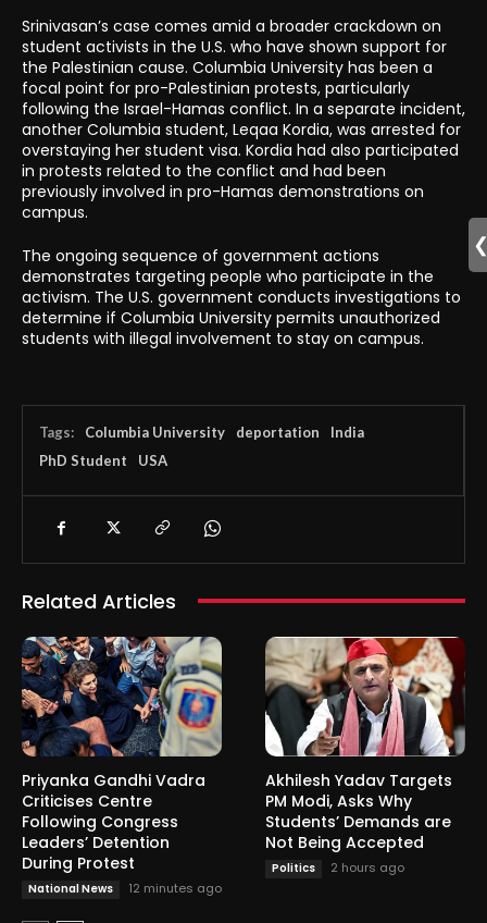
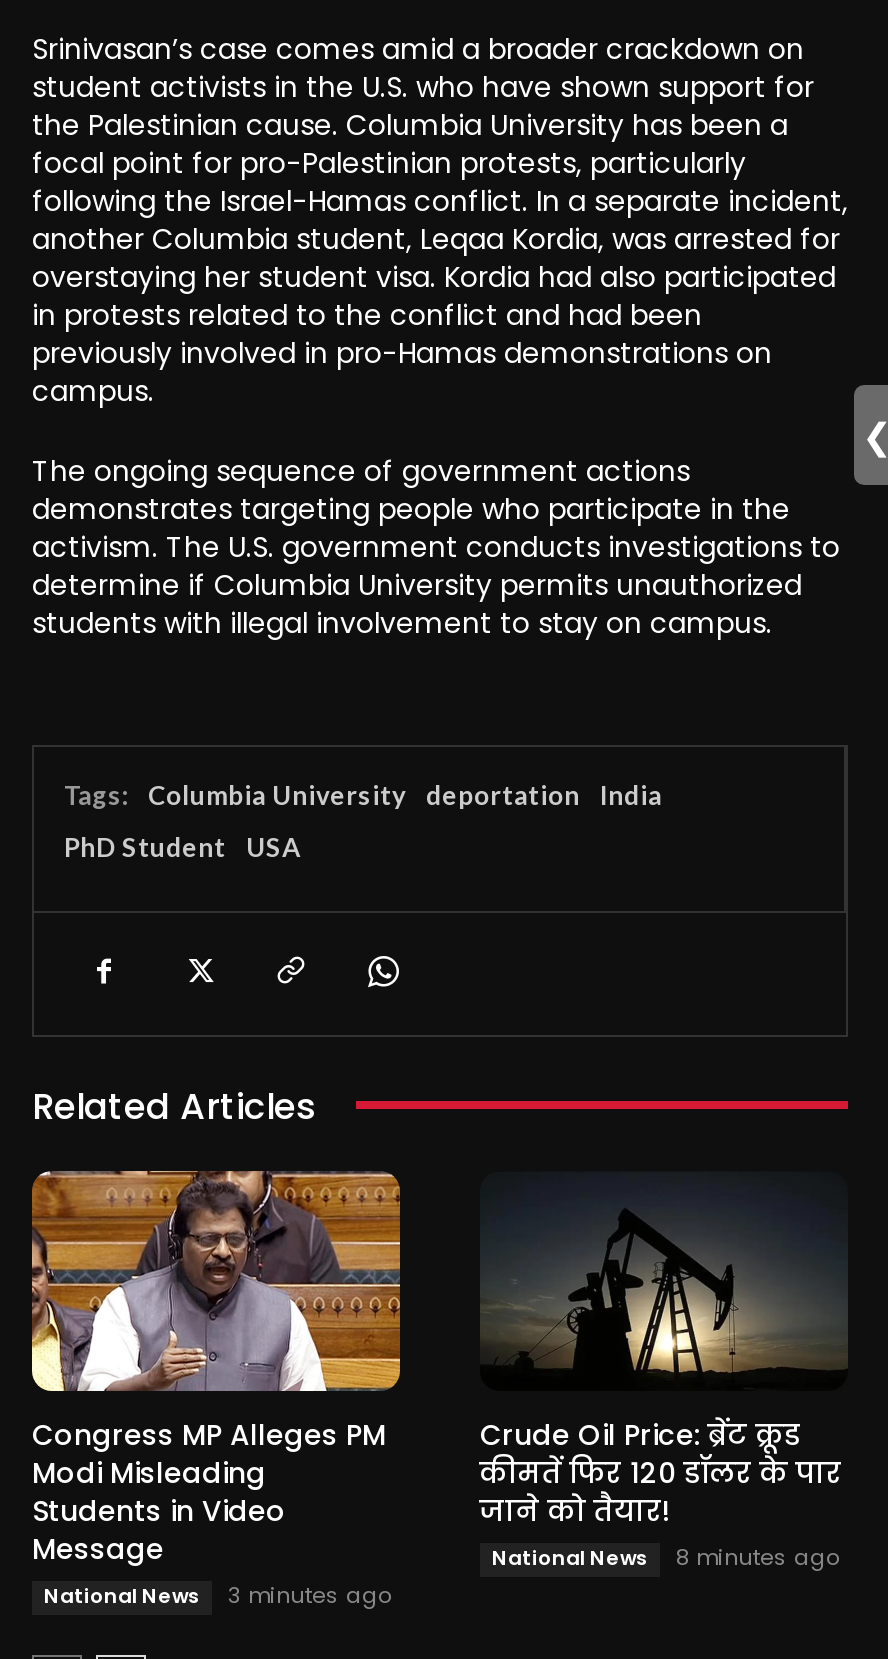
- [image]
- Priyanka Gandhi Vadra
- Criticises Centre
- Following Congress
- Leaders’ Detention
- During Protest
+ [image]
+ Congress MP Alleges PM
+ Modi Misleading
+ Students in Video
+ Message

- [image]
- Akhilesh Yadav Targets
- PM Modi, Asks Why
- Students’ Demands are
- Not Being Accepted
- Politics
- 2 hours ago
+ [image]
+ Crude Oil Price: ब्रेंट क्रूड
+ कीमतें फिर 120 डॉलर के पार
+ जाने को तैयार!
+ National News
+ 8 minutes ago

- National News 12 minutes ago
+ National News 3 minutes ago
